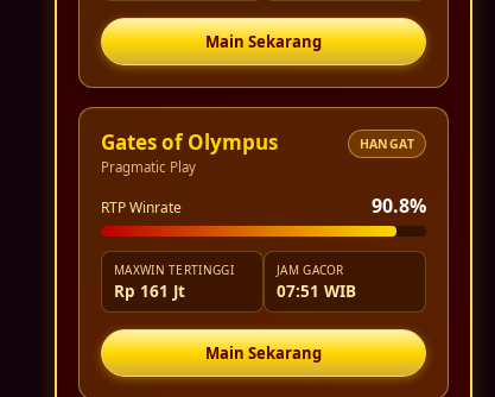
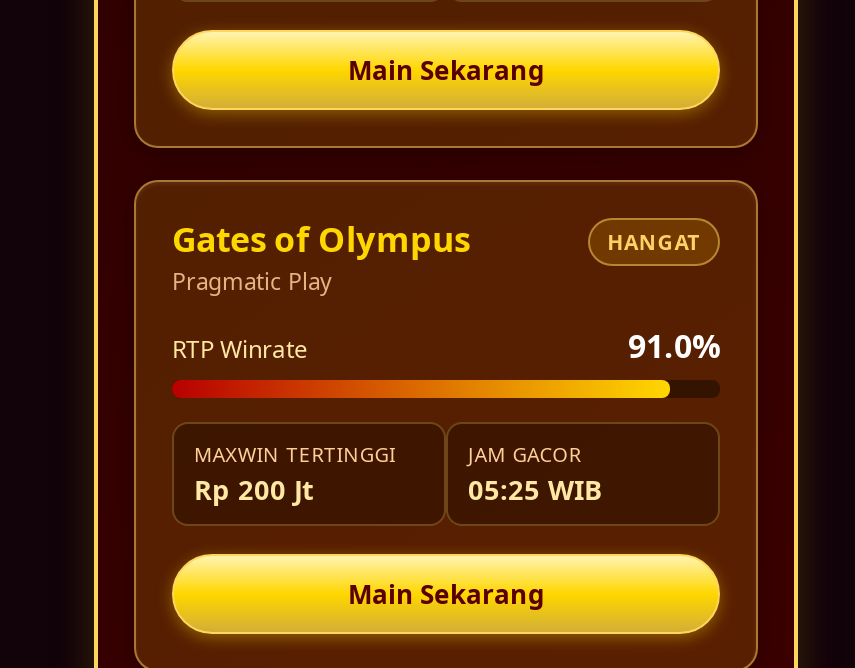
- 90.8%
+ 91.0%

- Rp 161 Jt
+ Rp 200 Jt

- 07:51 WIB
+ 05:25 WIB
